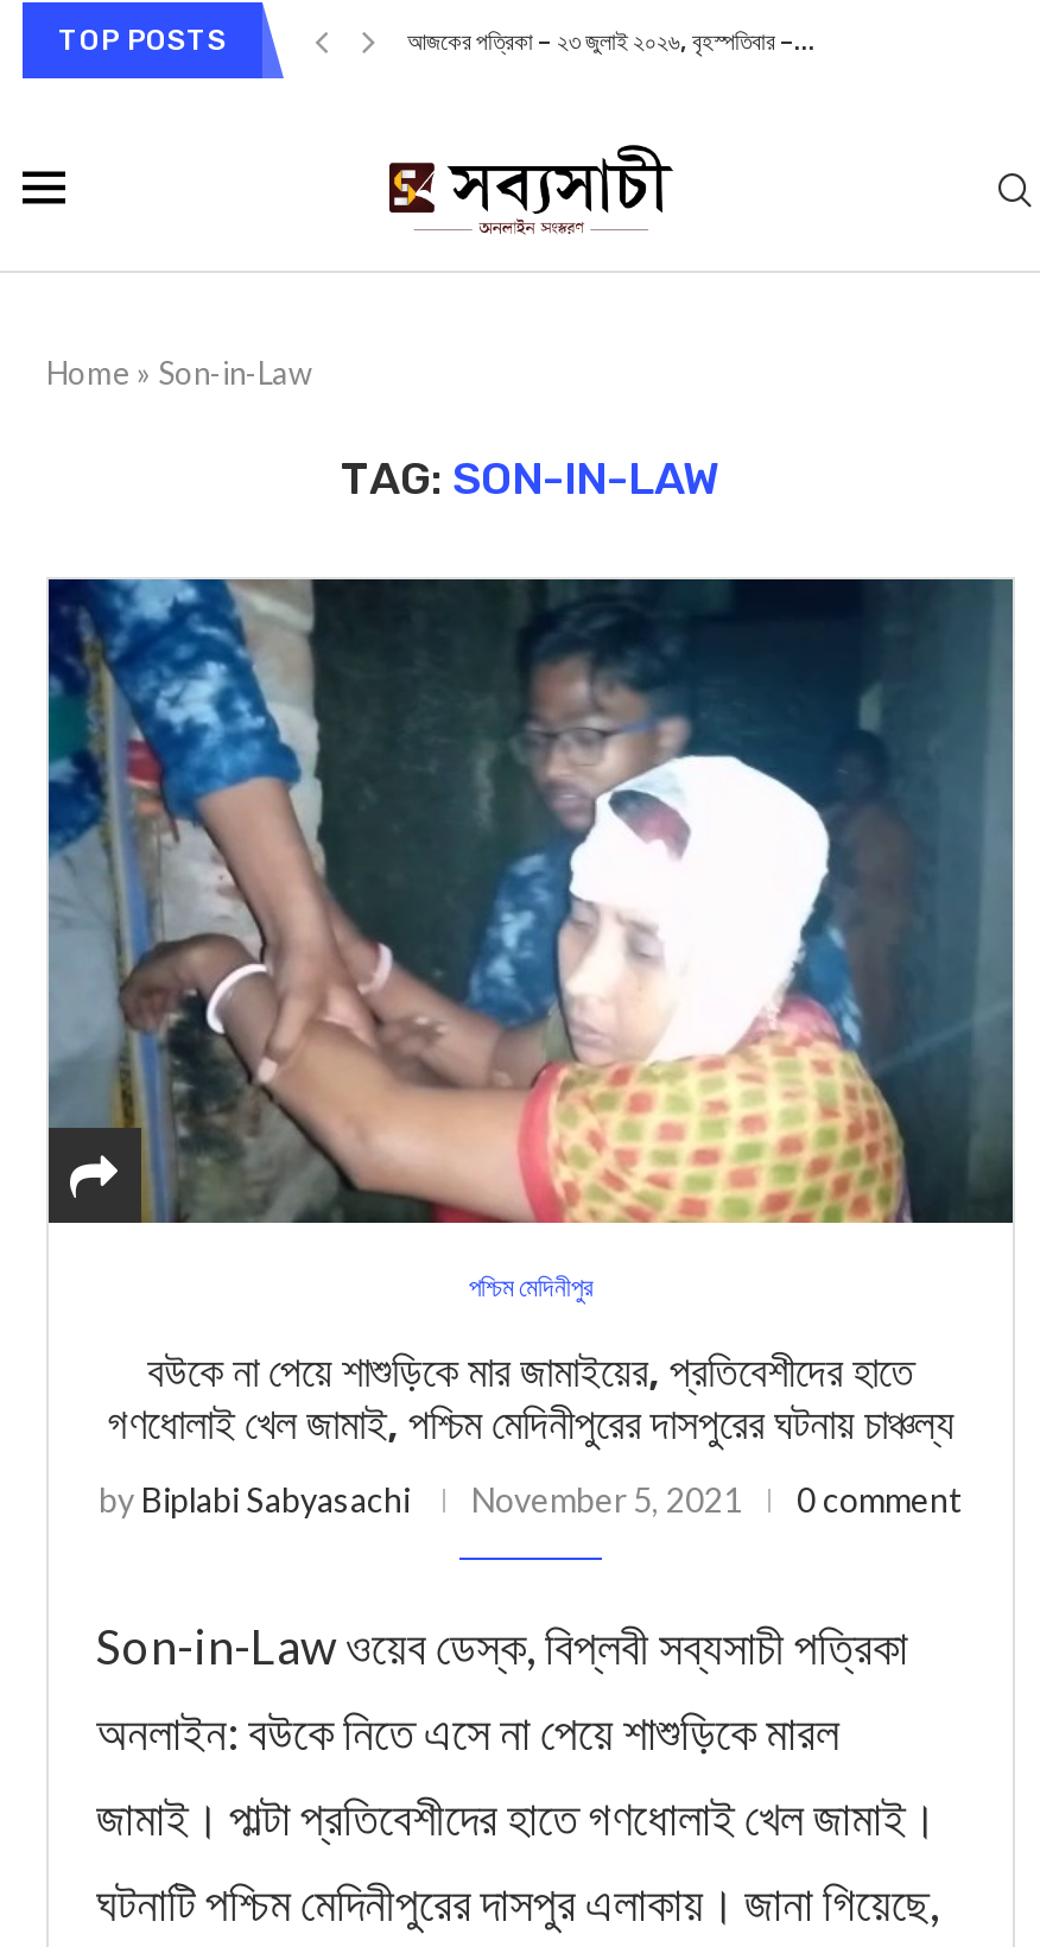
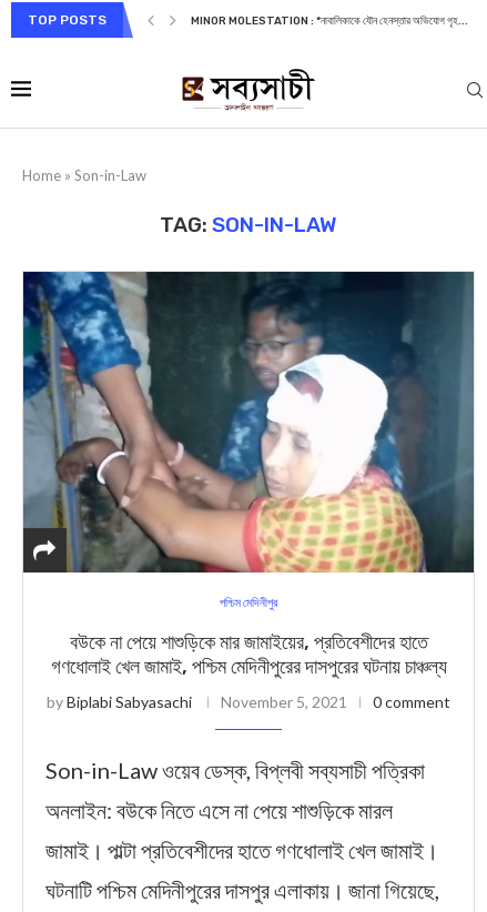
- আজকের পত্রিকা – ২৩ জুলাই ২০২৬, বৃহস্পতিবার –...
+ MINOR MOLESTATION : *নাবালিকাকে যৌন হেনস্তার অভিযোগ গৃহ...
